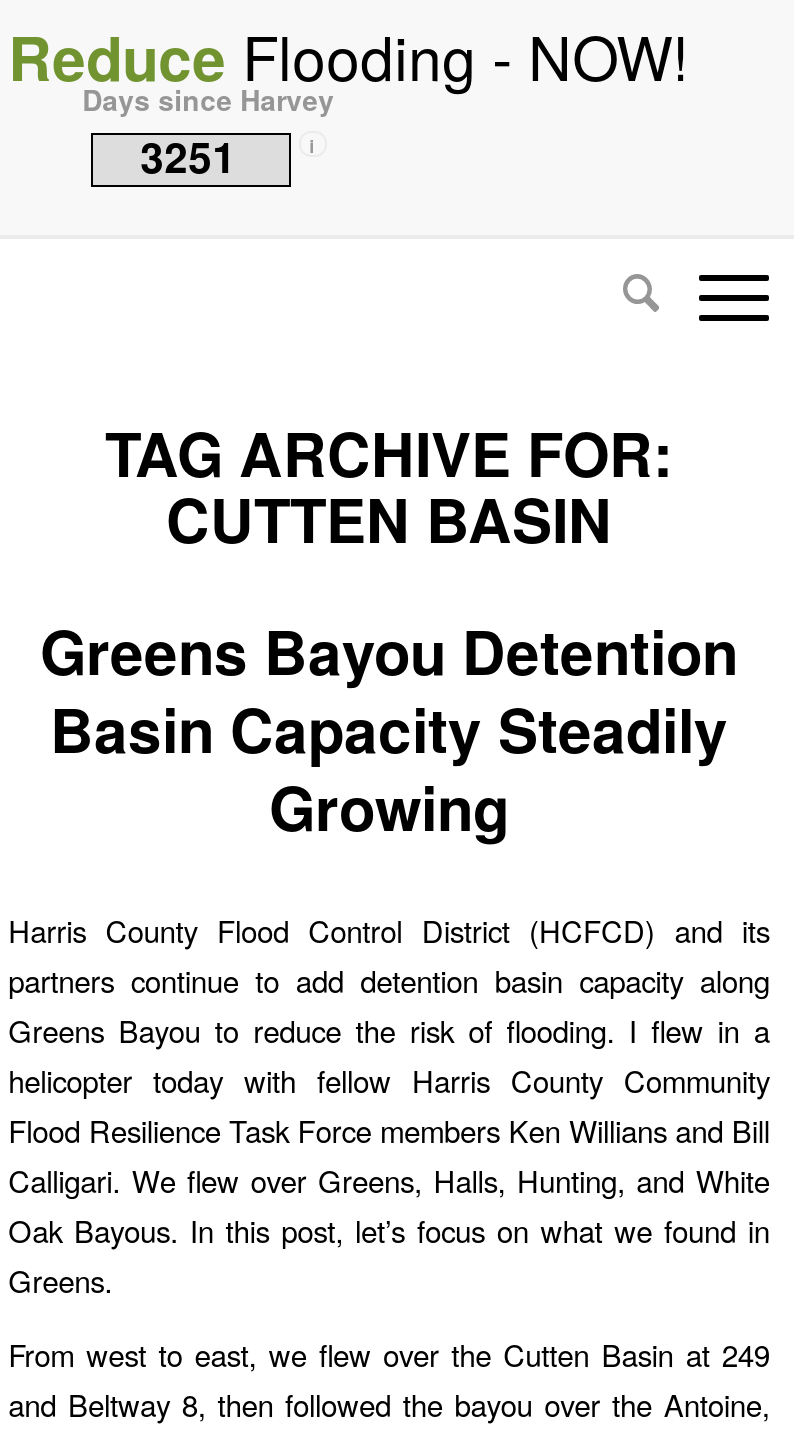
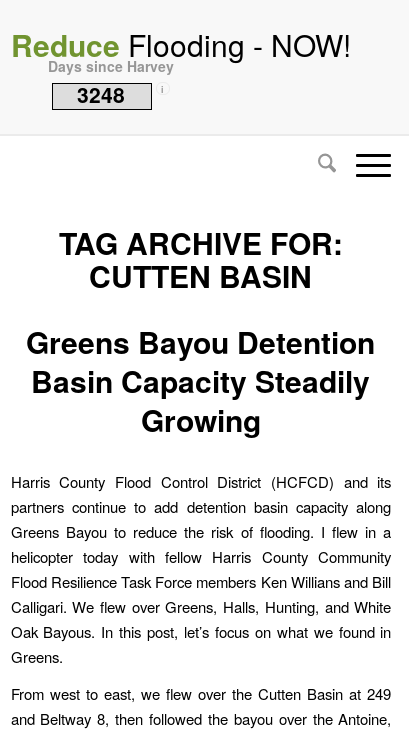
- 3251
+ 3248
